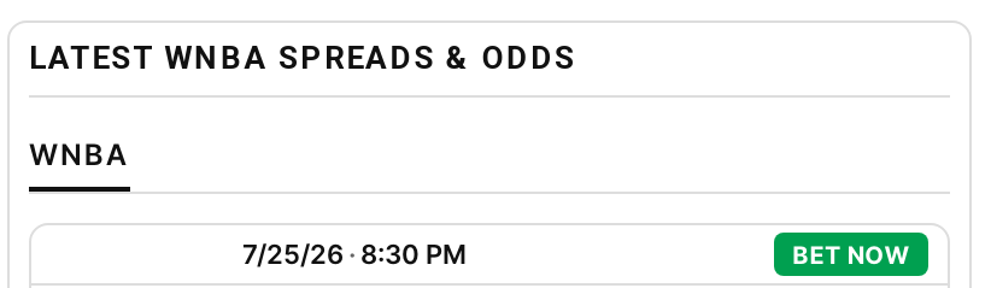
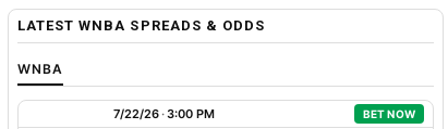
- 7/25/26 · 8:30 PM
+ 7/22/26 · 3:00 PM
